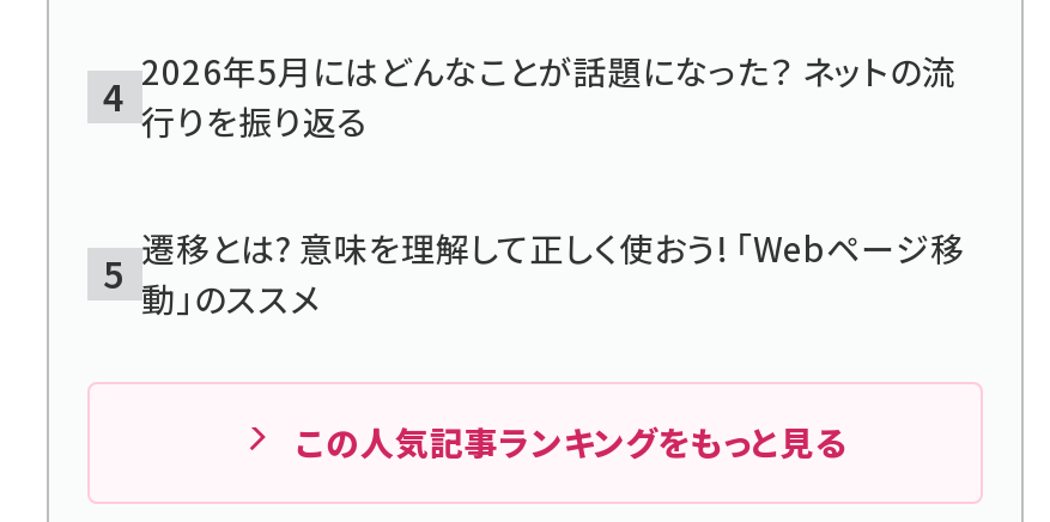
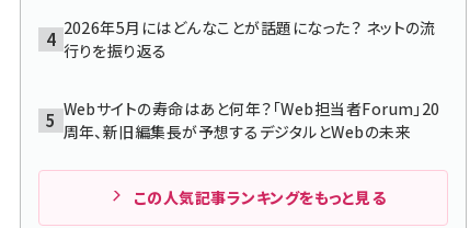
- 遷移とは? 意味を理解して正しく使おう! 「Webページ移
- 動」のススメ
+ Webサイトの寿命はあと何年？「Web担当者Forum」20
+ 周年、新旧編集長が予想するデジタルとWebの未来
